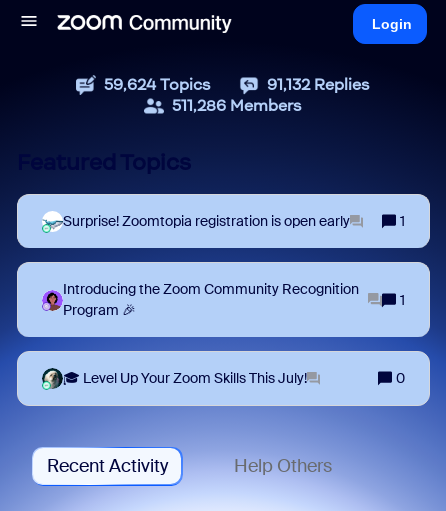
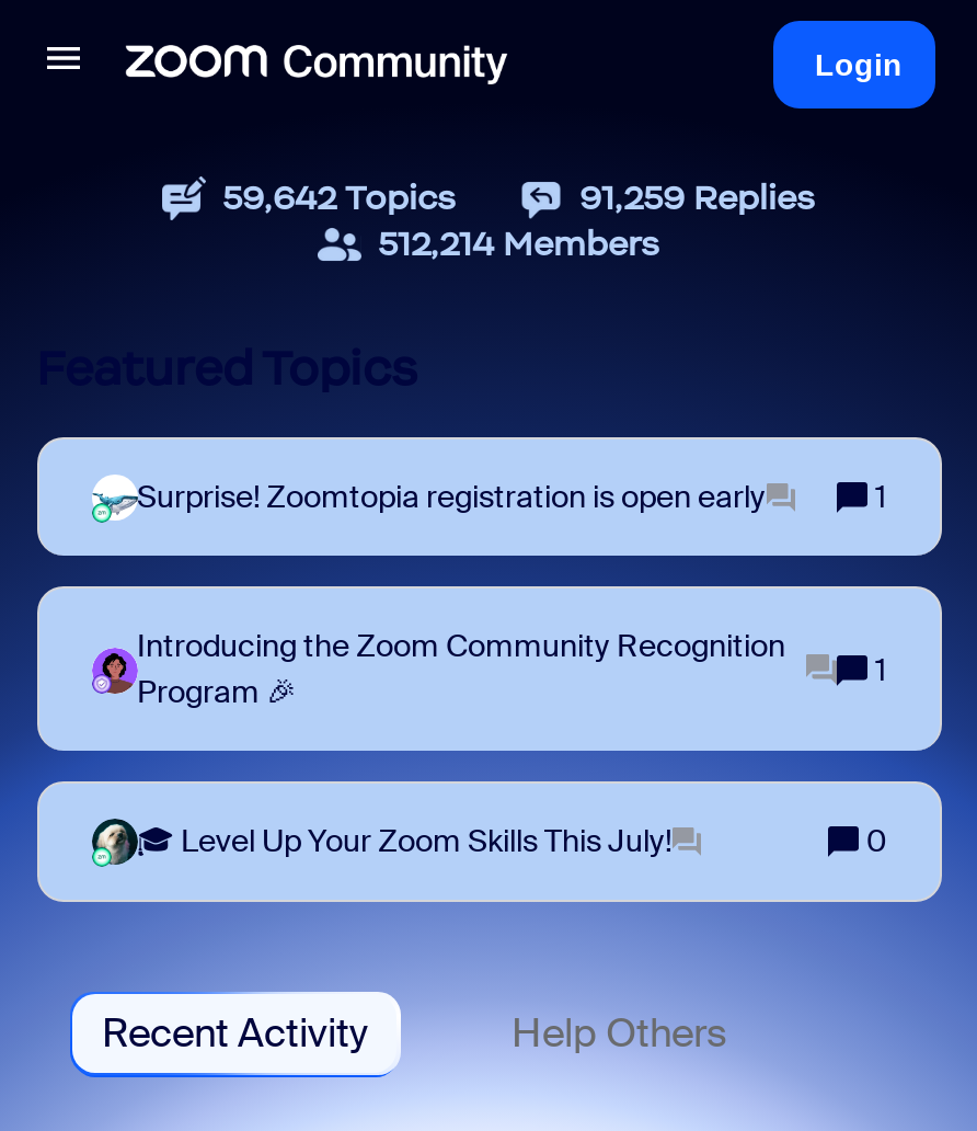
- 59,624 Topics
+ 59,642 Topics

- 91,132 Replies
+ 91,259 Replies

- 511,286 Members
+ 512,214 Members
